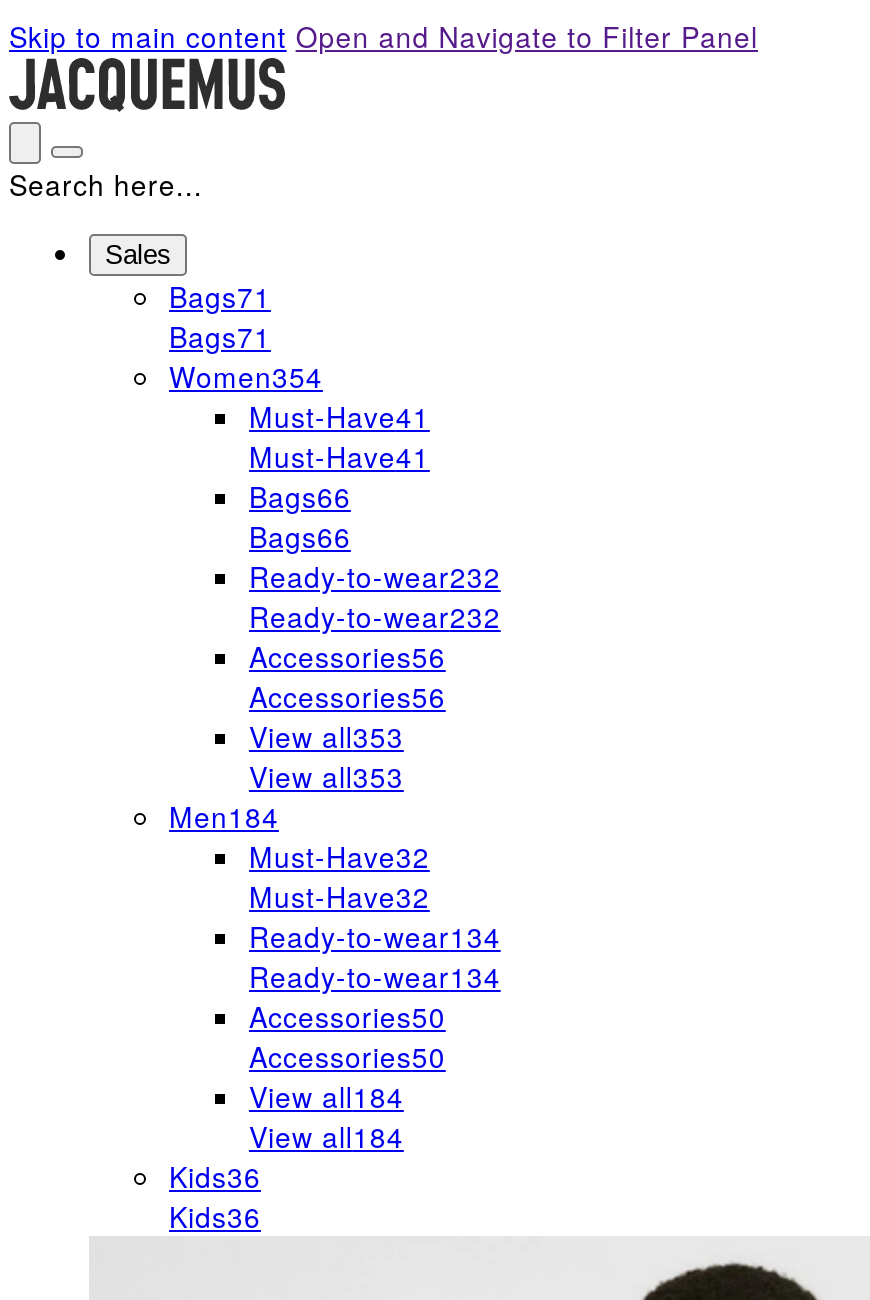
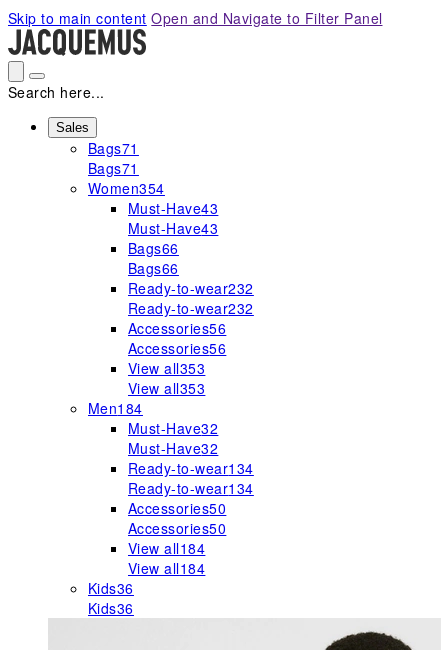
- Must-Have41
+ Must-Have43

- Must-Have41
+ Must-Have43
